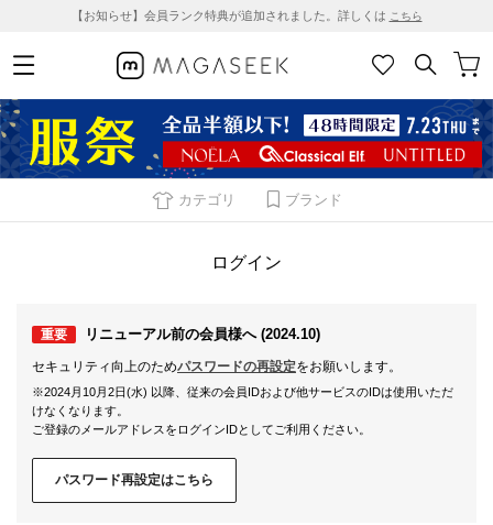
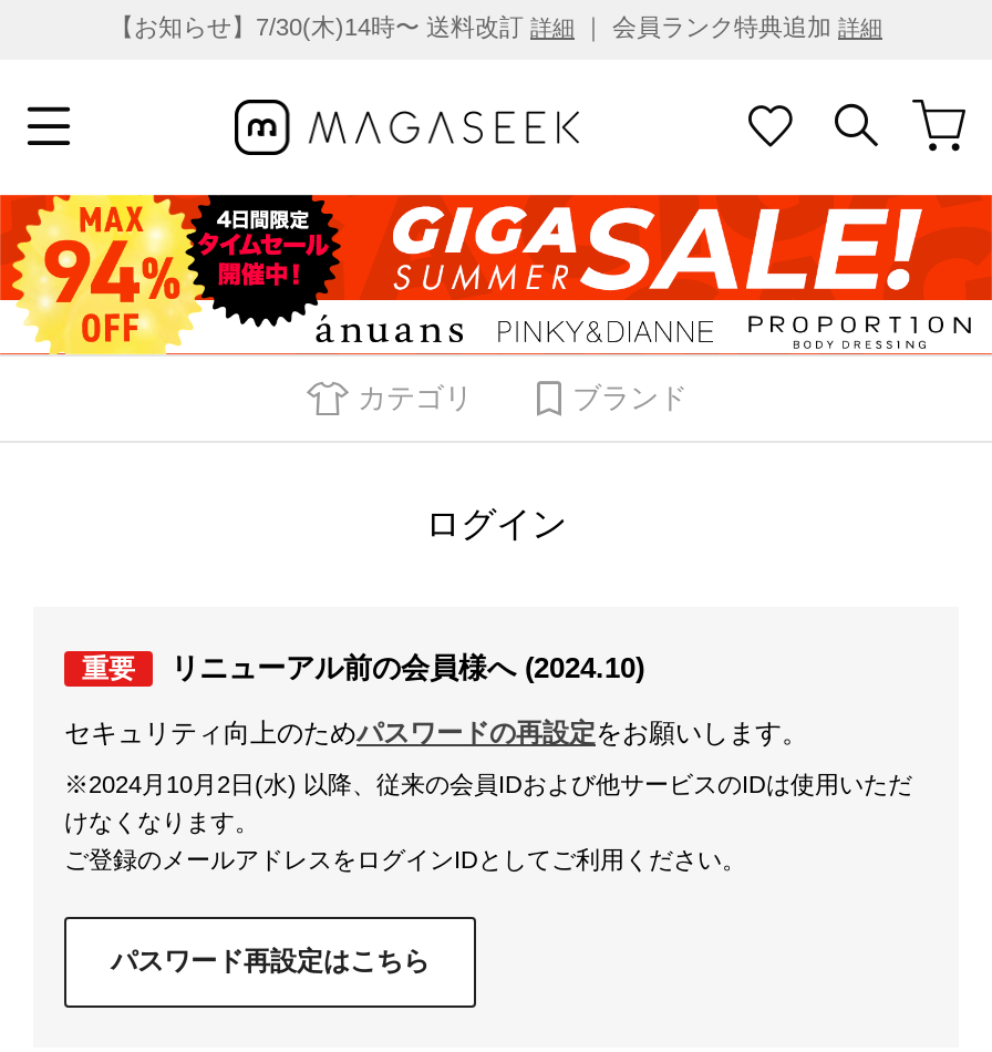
- 【お知らせ】会員ランク特典が追加されました。詳しくはこちら
+ 【お知らせ】7/30(木)14時〜 送料改訂詳細｜ 会員ランク特典追加詳細

- [image]
+ [image]
